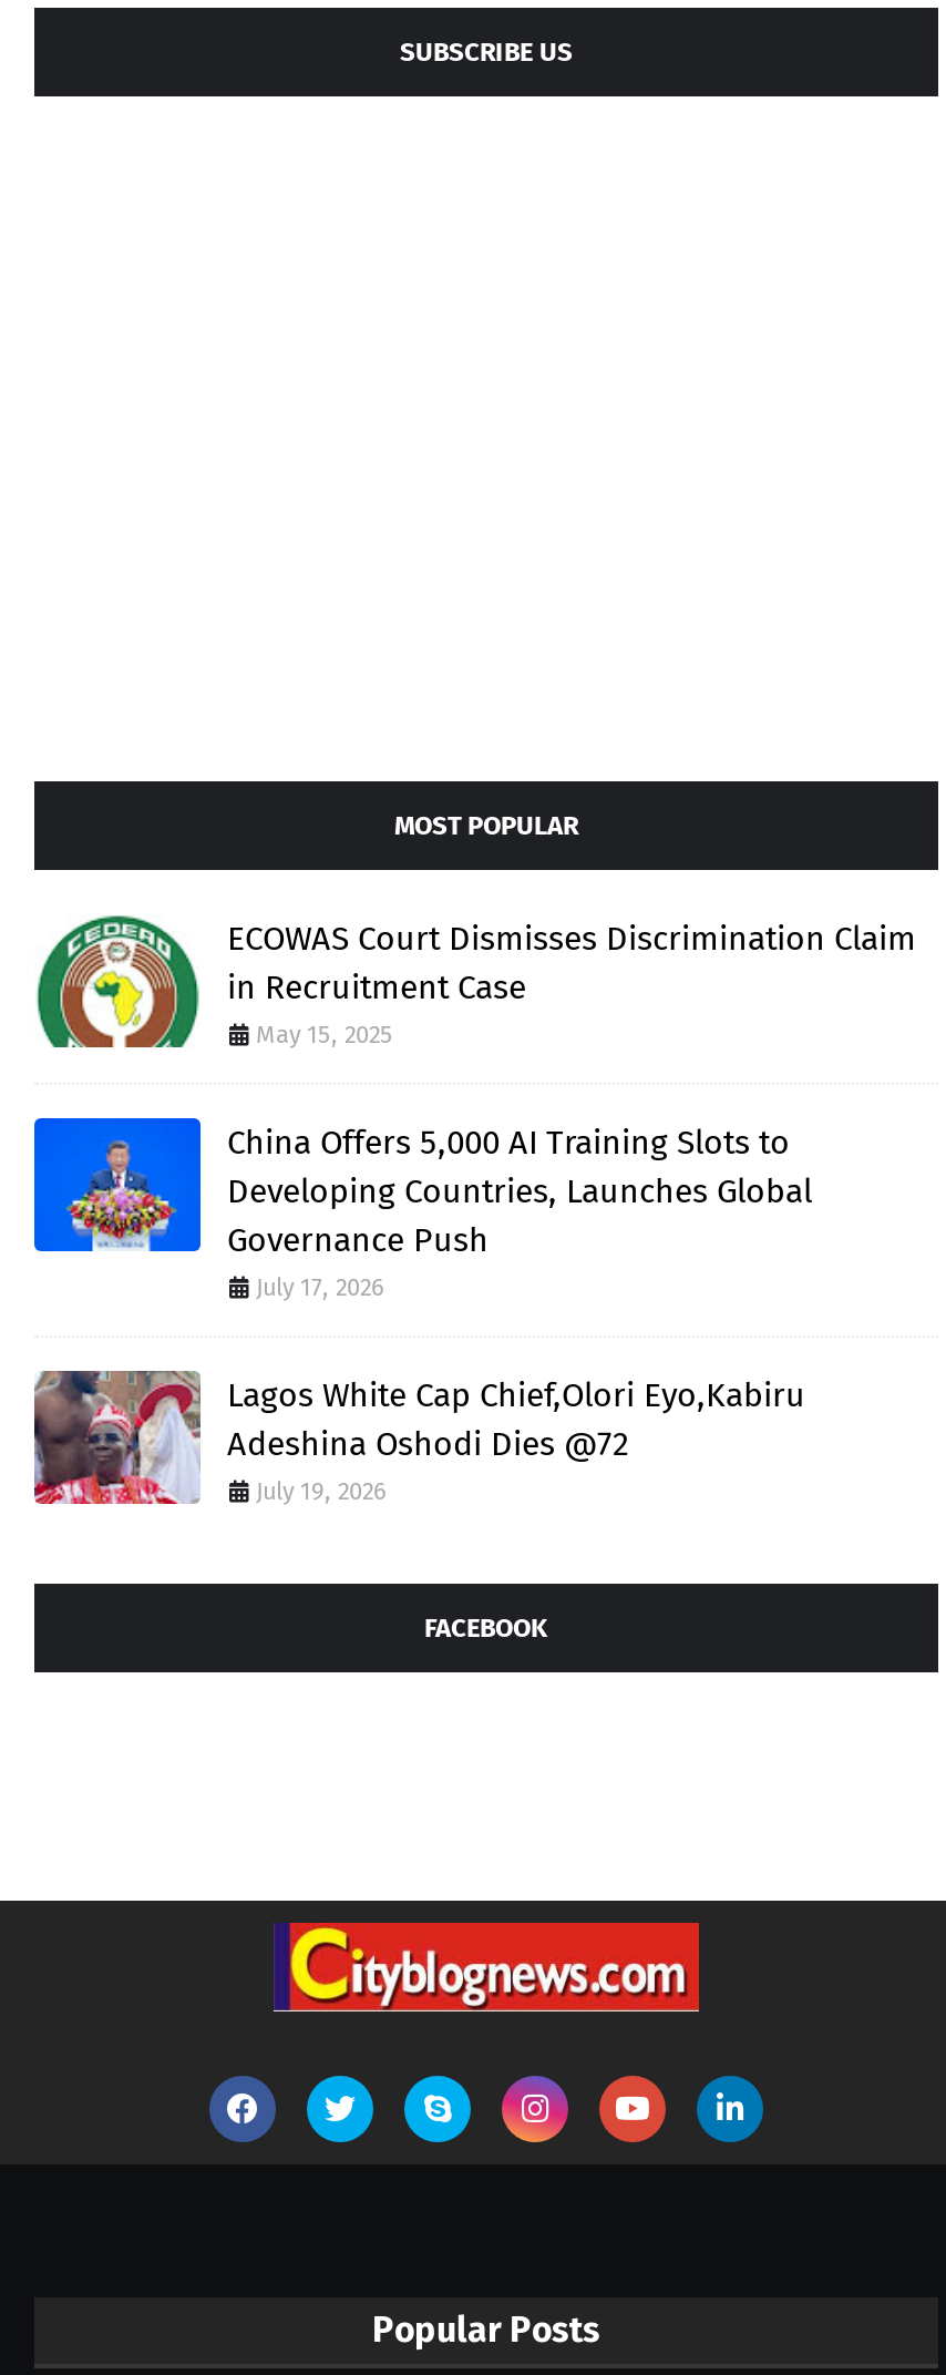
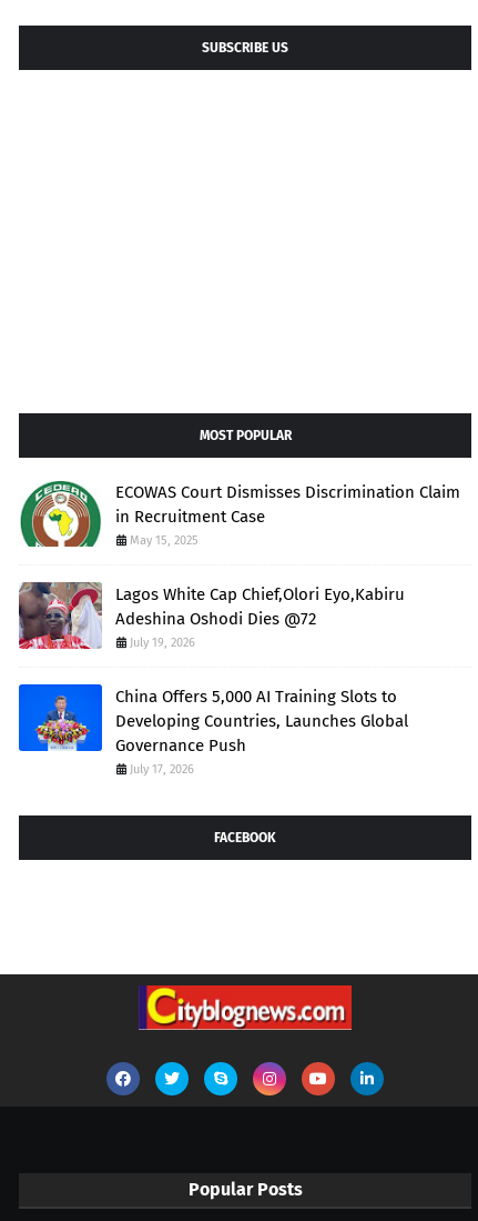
moved down: [image] | China Offers 5,000 AI Training Slots to | Developing Countries, Launches Global | Governance Push | July 17, 2026

moved up: [image] | Lagos White Cap Chief,Olori Eyo,Kabiru | Adeshina Oshodi Dies @72 | July 19, 2026
